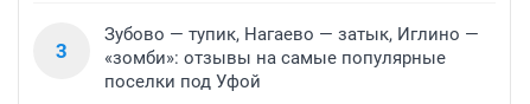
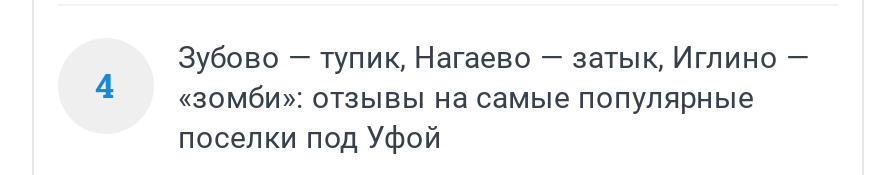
- 3 «зомби»: отзывы на самые популярные
+ 4 «зомби»: отзывы на самые популярные
